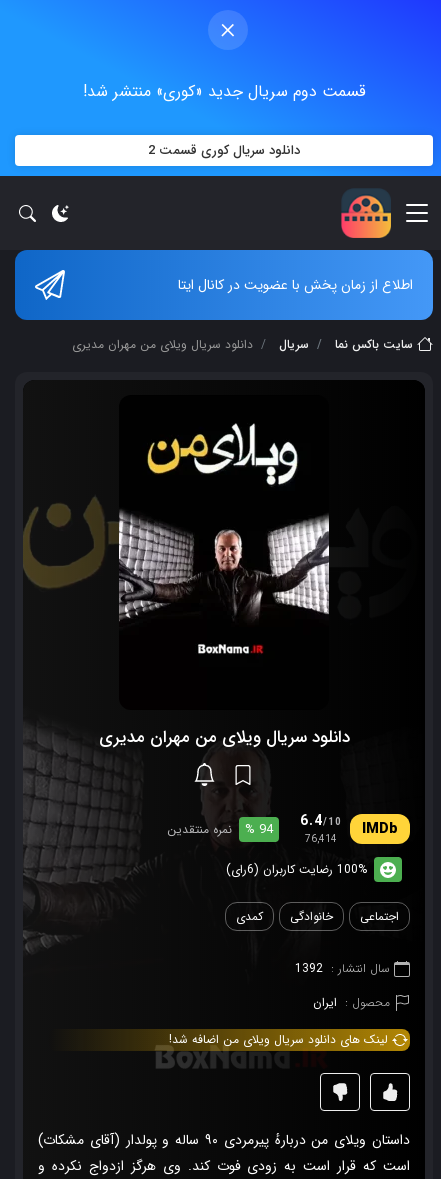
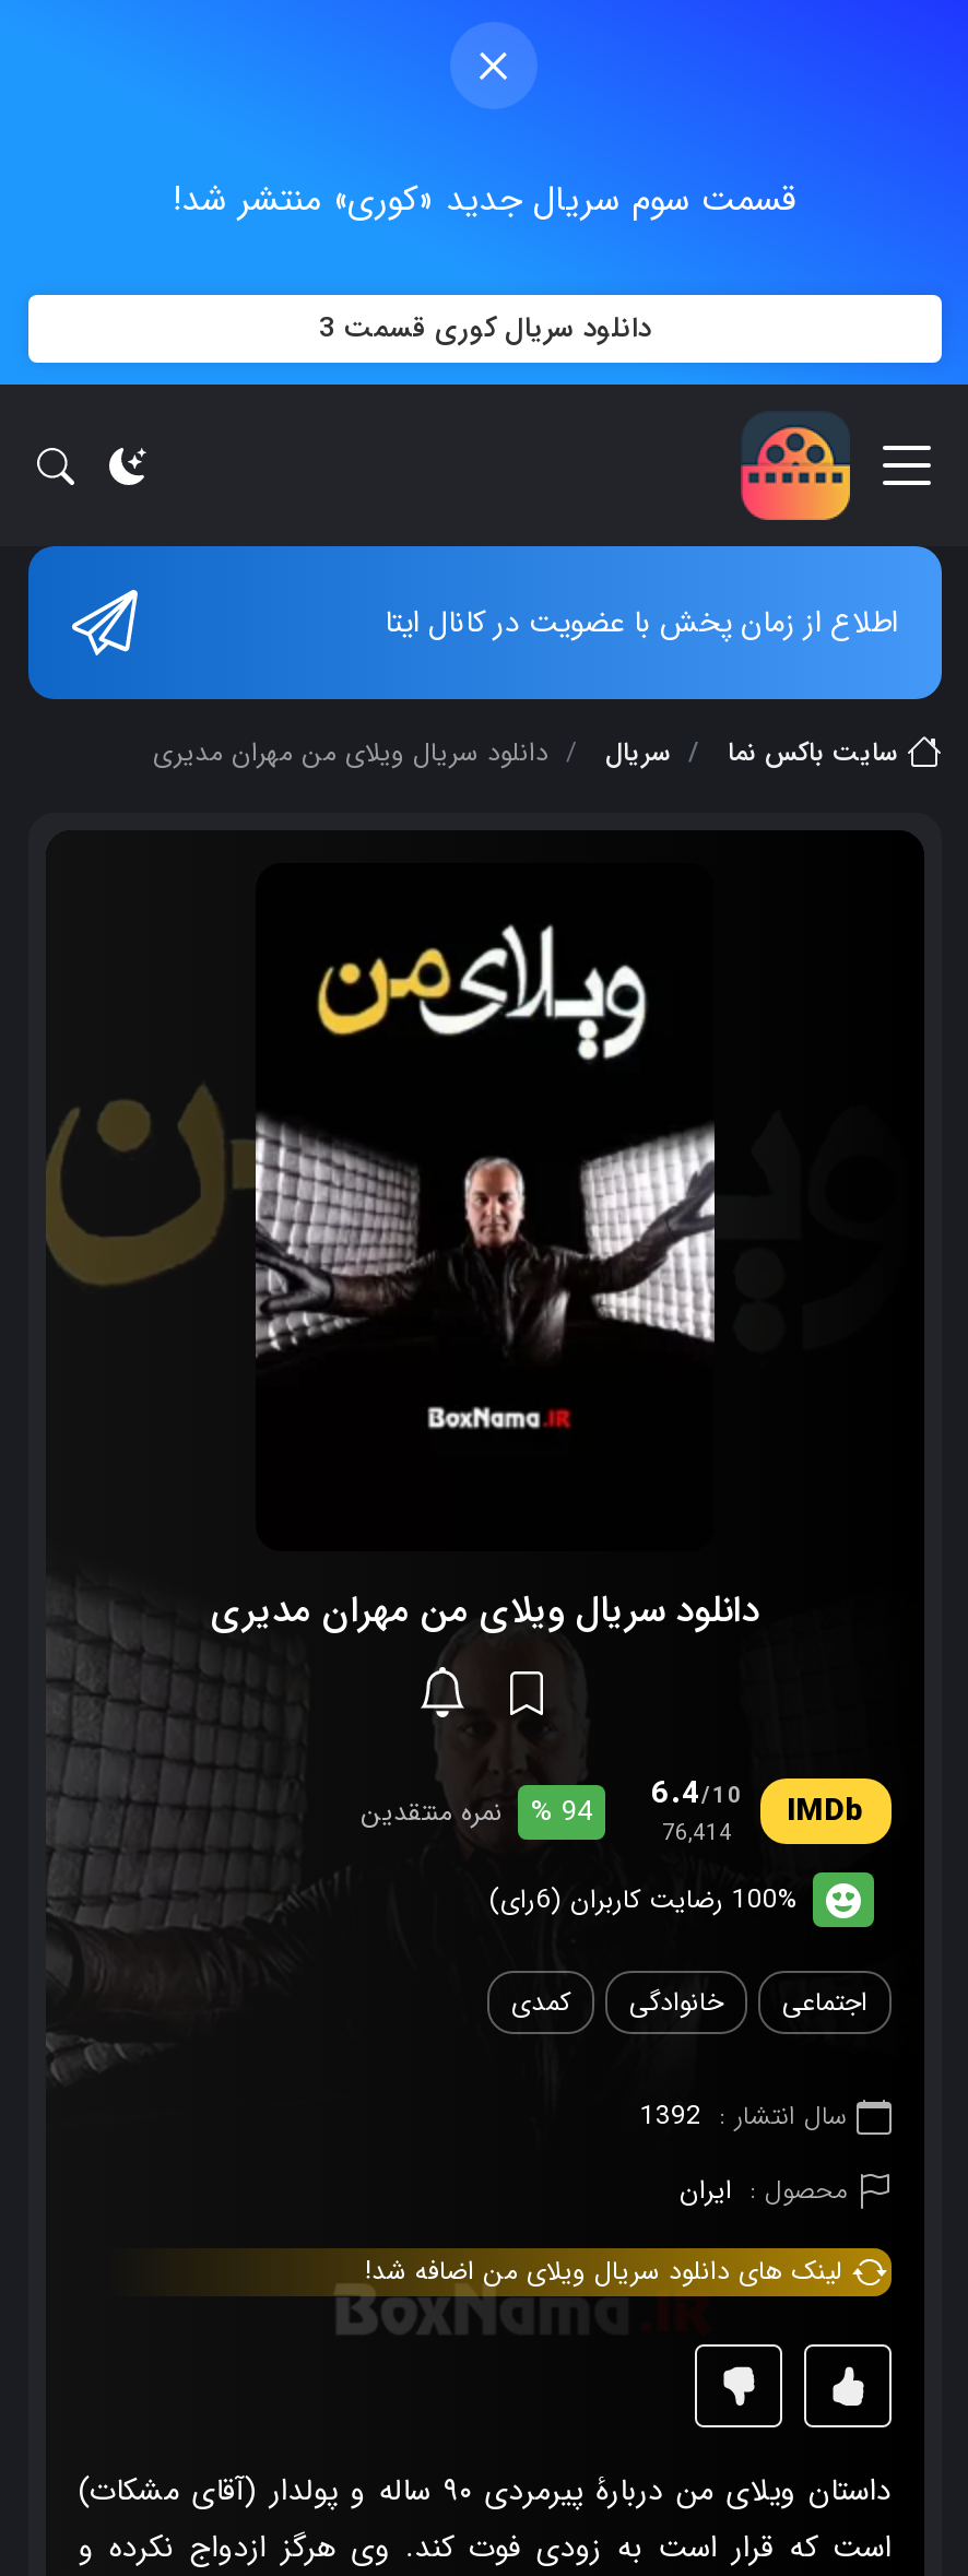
- قسمت دوم سریال جدید «کوری» منتشر شد!
+ قسمت سوم سریال جدید «کوری» منتشر شد!

- دانلود سریال کوری قسمت 2
+ دانلود سریال کوری قسمت 3
